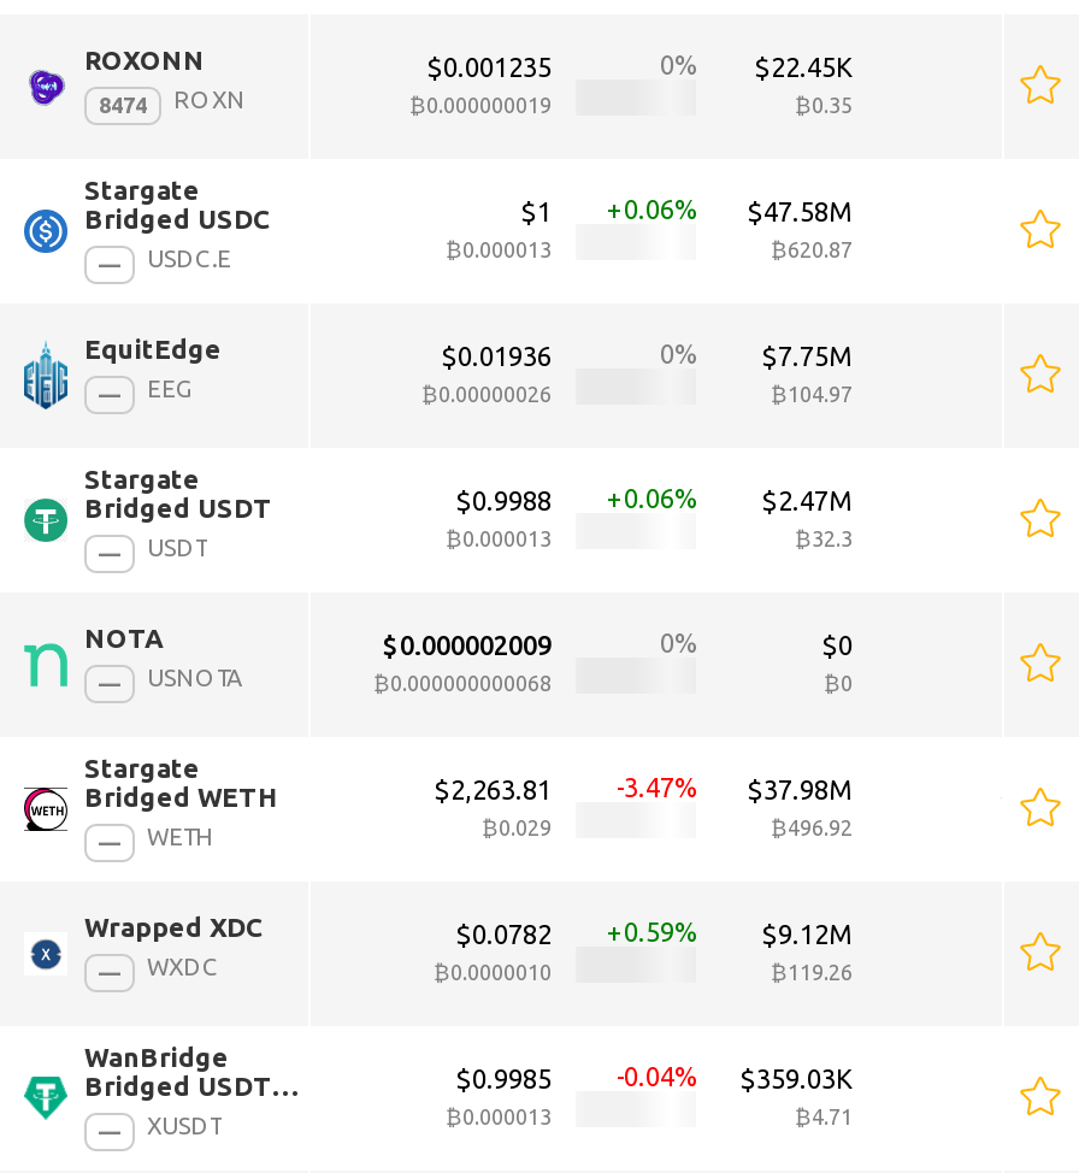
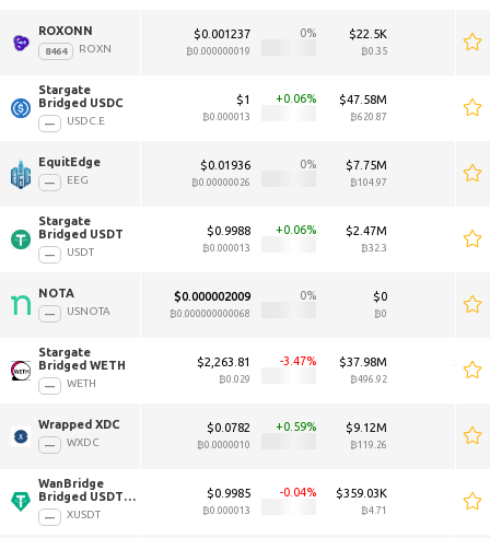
- $0.001235
+ $0.001237

- $22.45K
+ $22.5K
